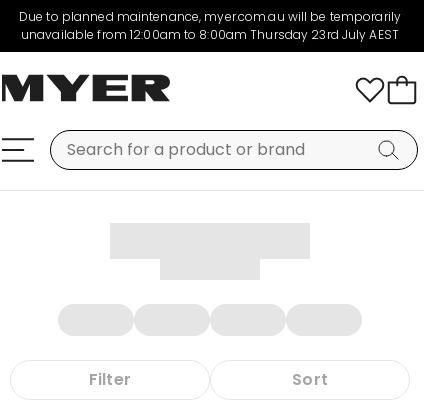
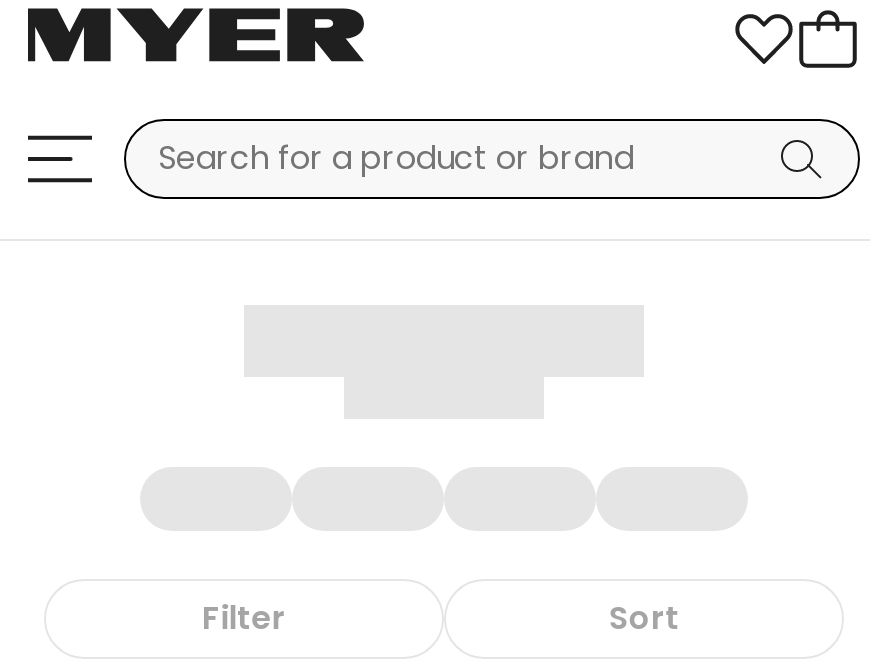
- Due to planned maintenance, myer.com.au will be temporarily
- unavailable from 12:00am to 8:00am Thursday 23rd July AEST
